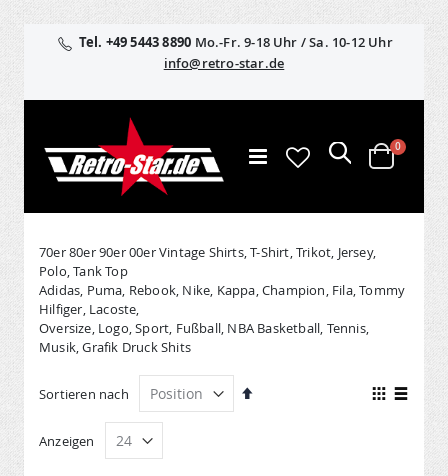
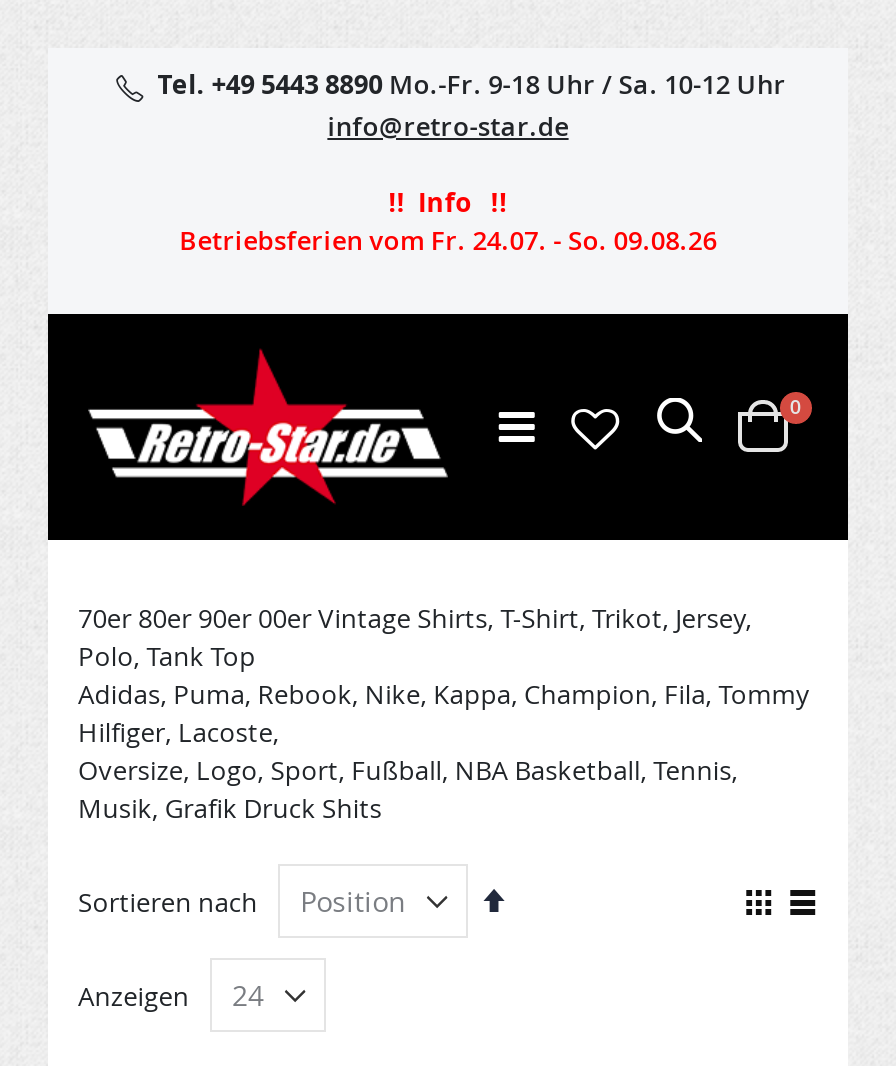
+ !! Info !!
+ Betriebsferien vom Fr. 24.07. - So. 09.08.26
